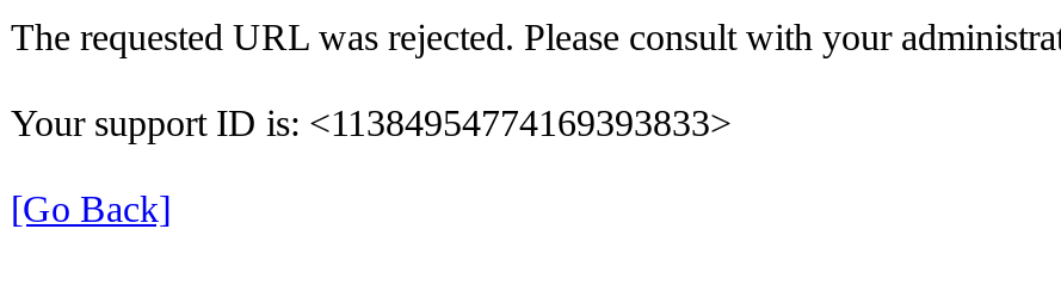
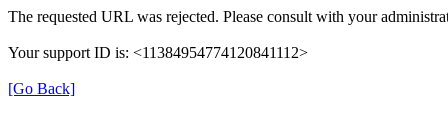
- Your support ID is: <11384954774169393833>
+ Your support ID is: <11384954774120841112>
